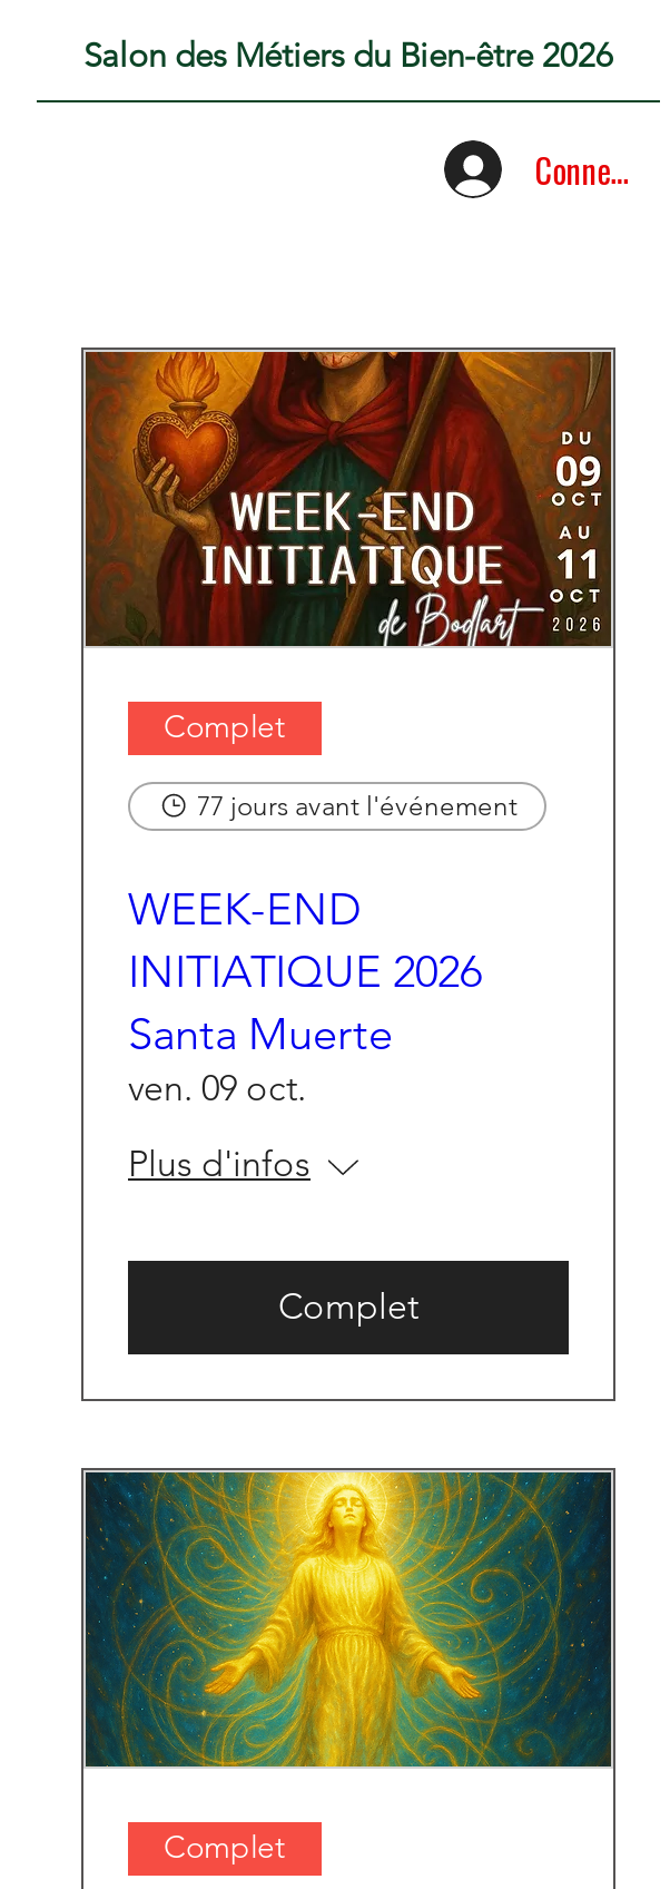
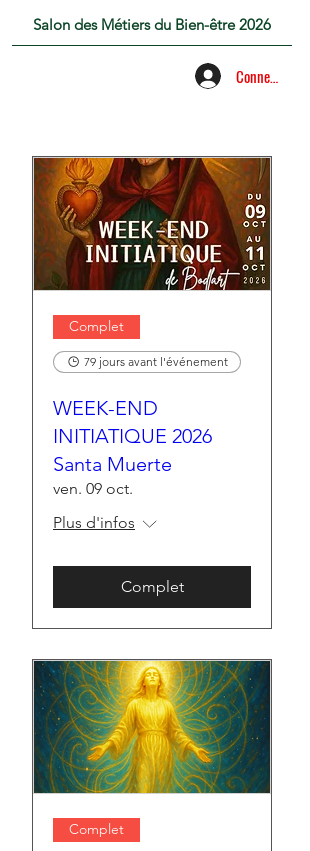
- 77 jours avant l'événement
+ 79 jours avant l'événement
